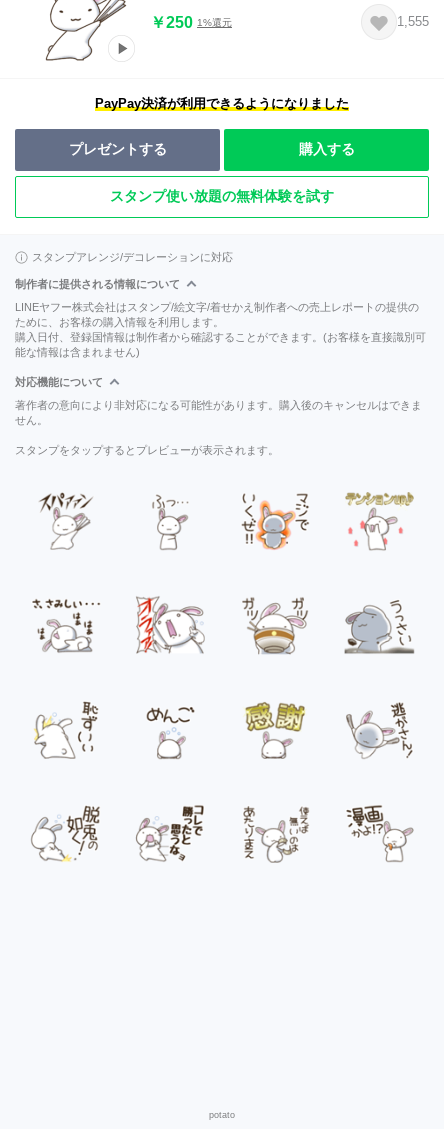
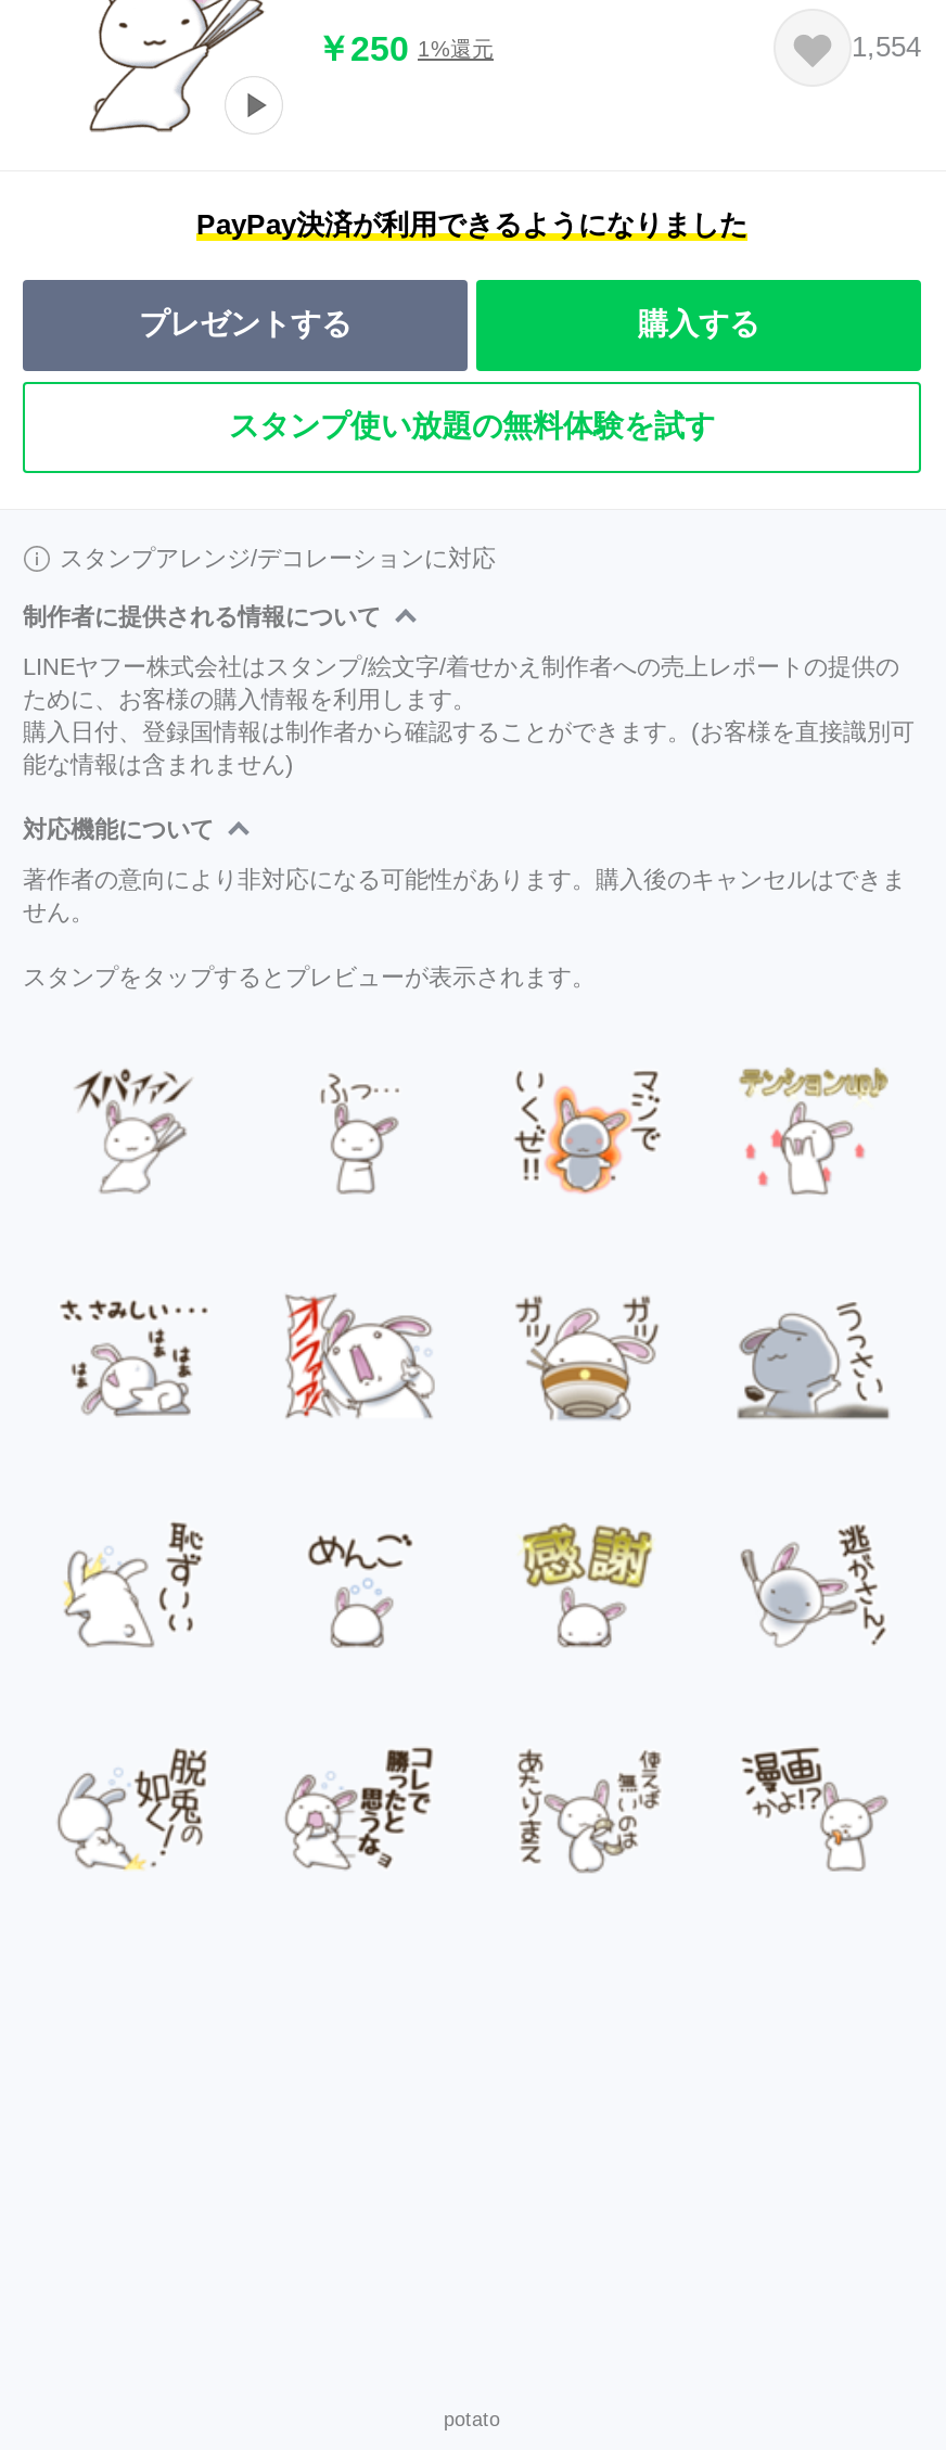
- 1,555
+ 1,554
